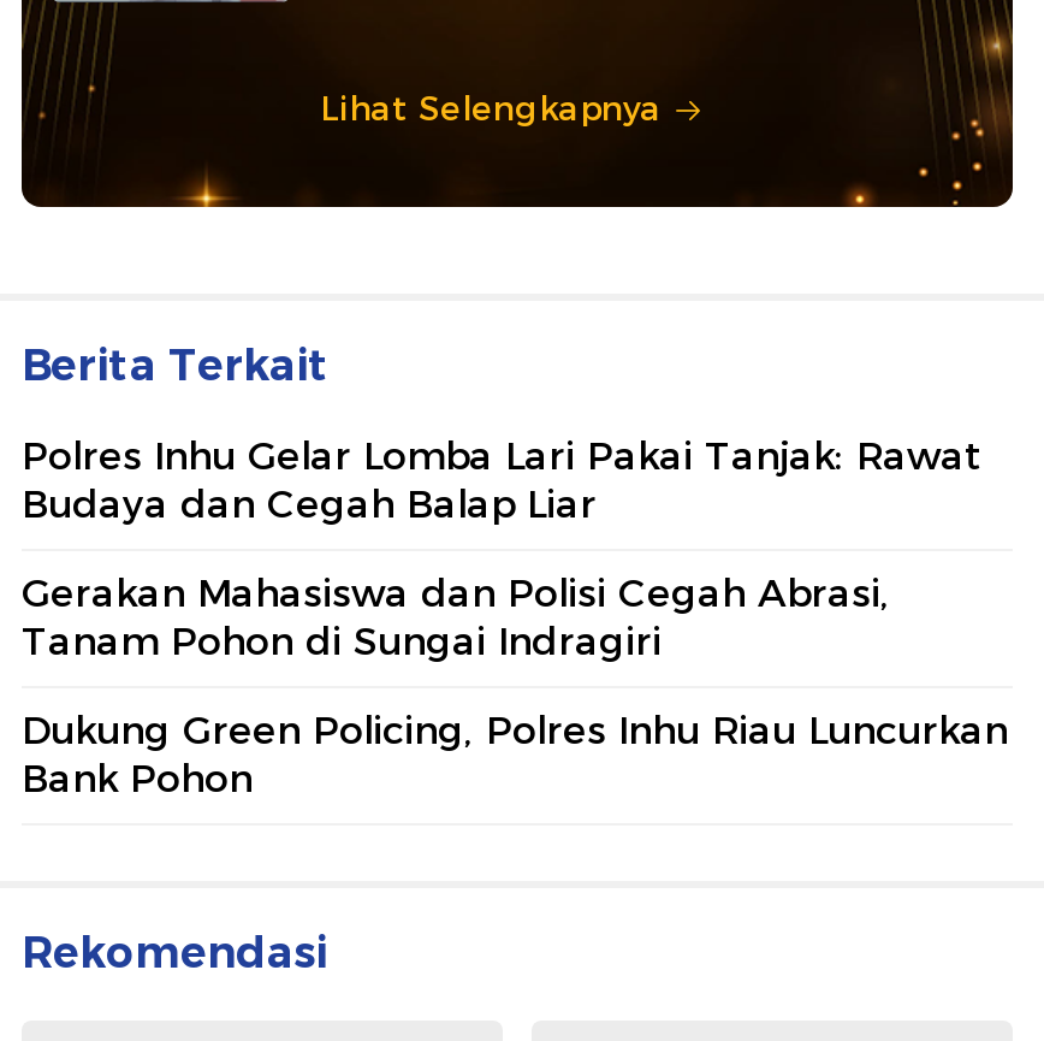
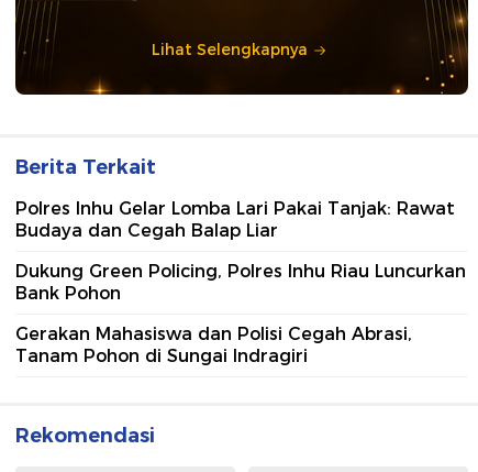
moved down: Gerakan Mahasiswa dan Polisi Cegah Abrasi, | Tanam Pohon di Sungai Indragiri

moved up: Dukung Green Policing, Polres Inhu Riau Luncurkan | Bank Pohon
